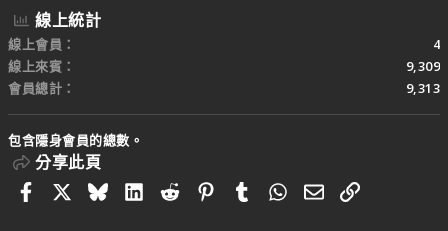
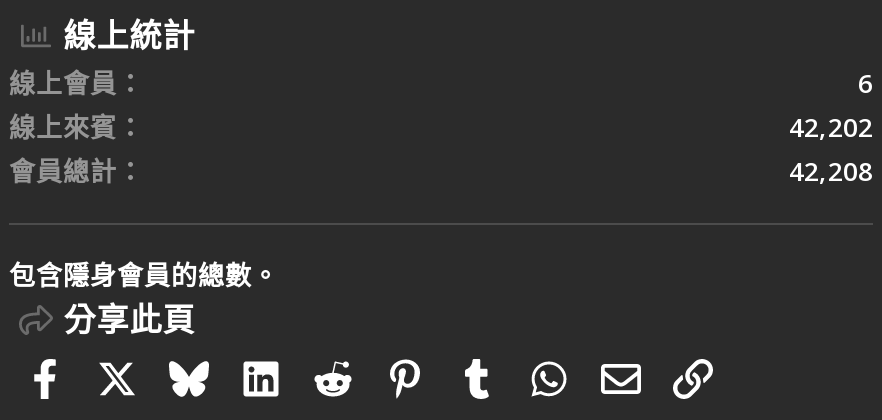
- 4
+ 6

- 9,309
+ 42,202

- 9,313
+ 42,208
